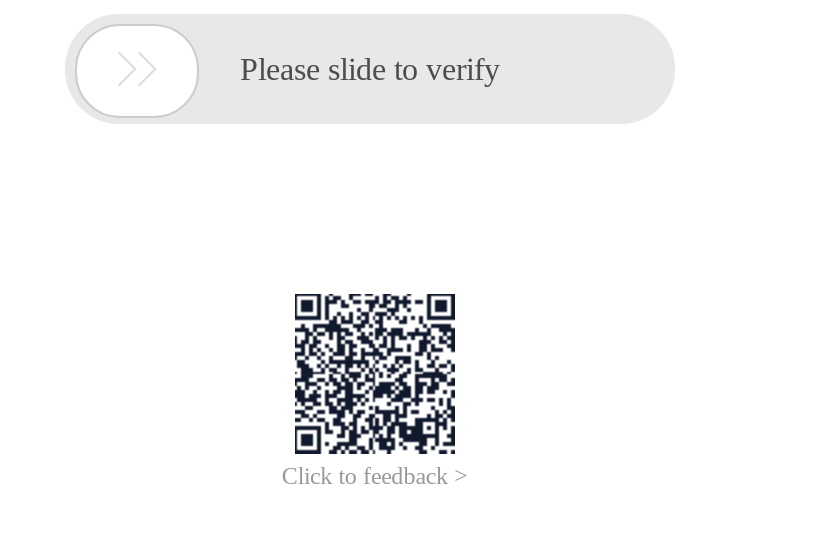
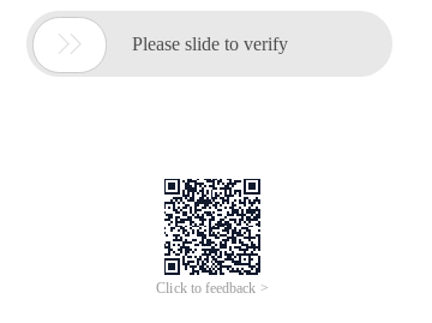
- [image]
+ [image]
